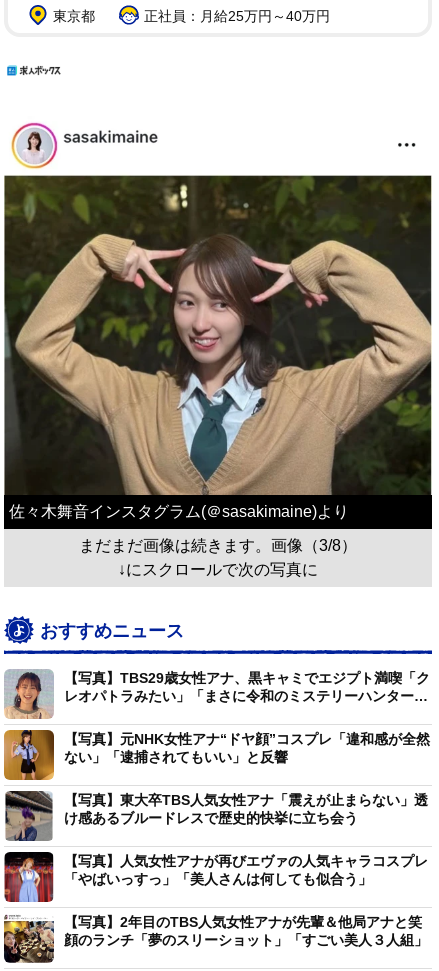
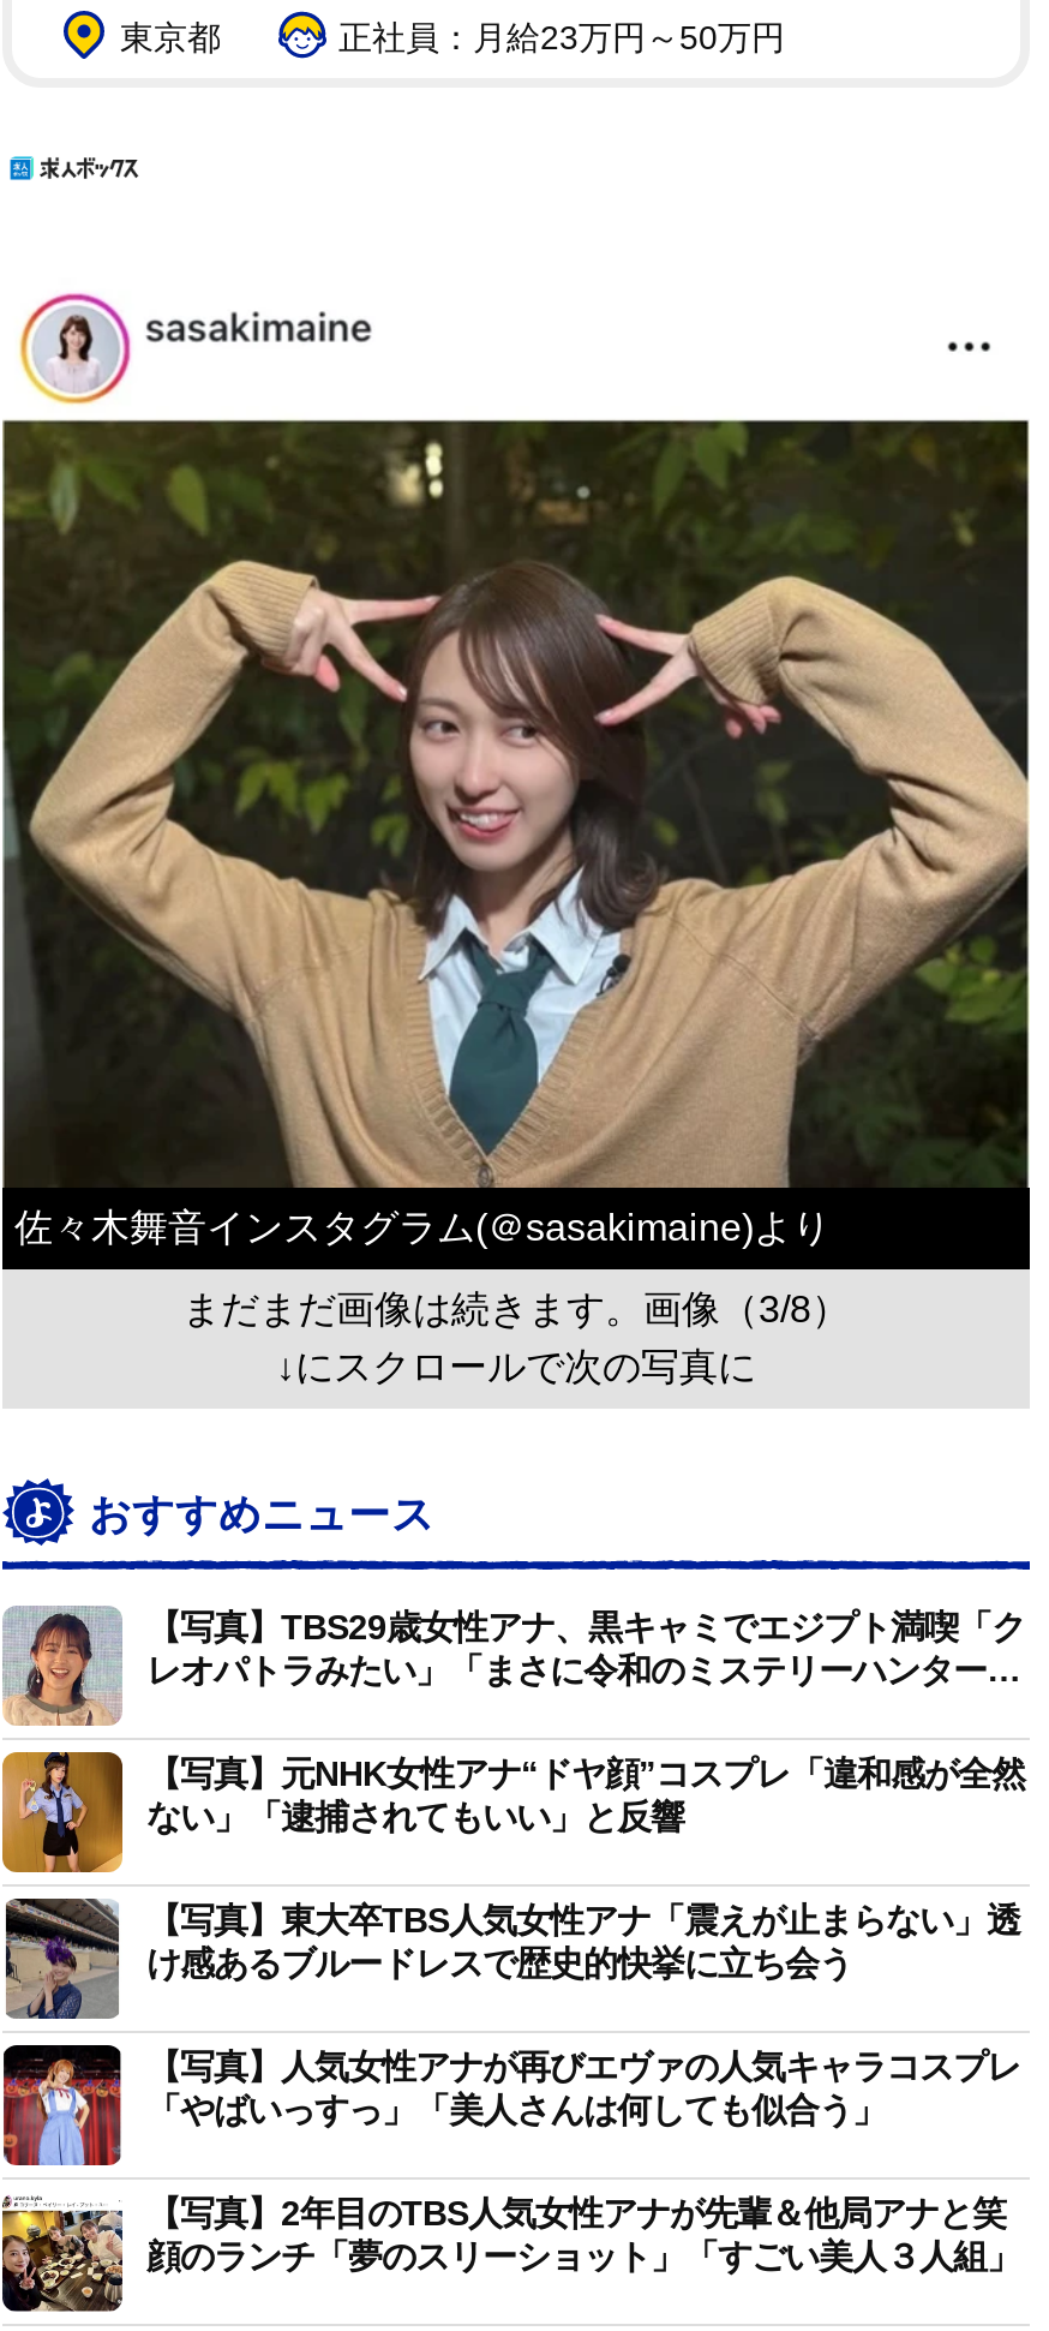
- 正社員：月給25万円～40万円
+ 正社員：月給23万円～50万円
